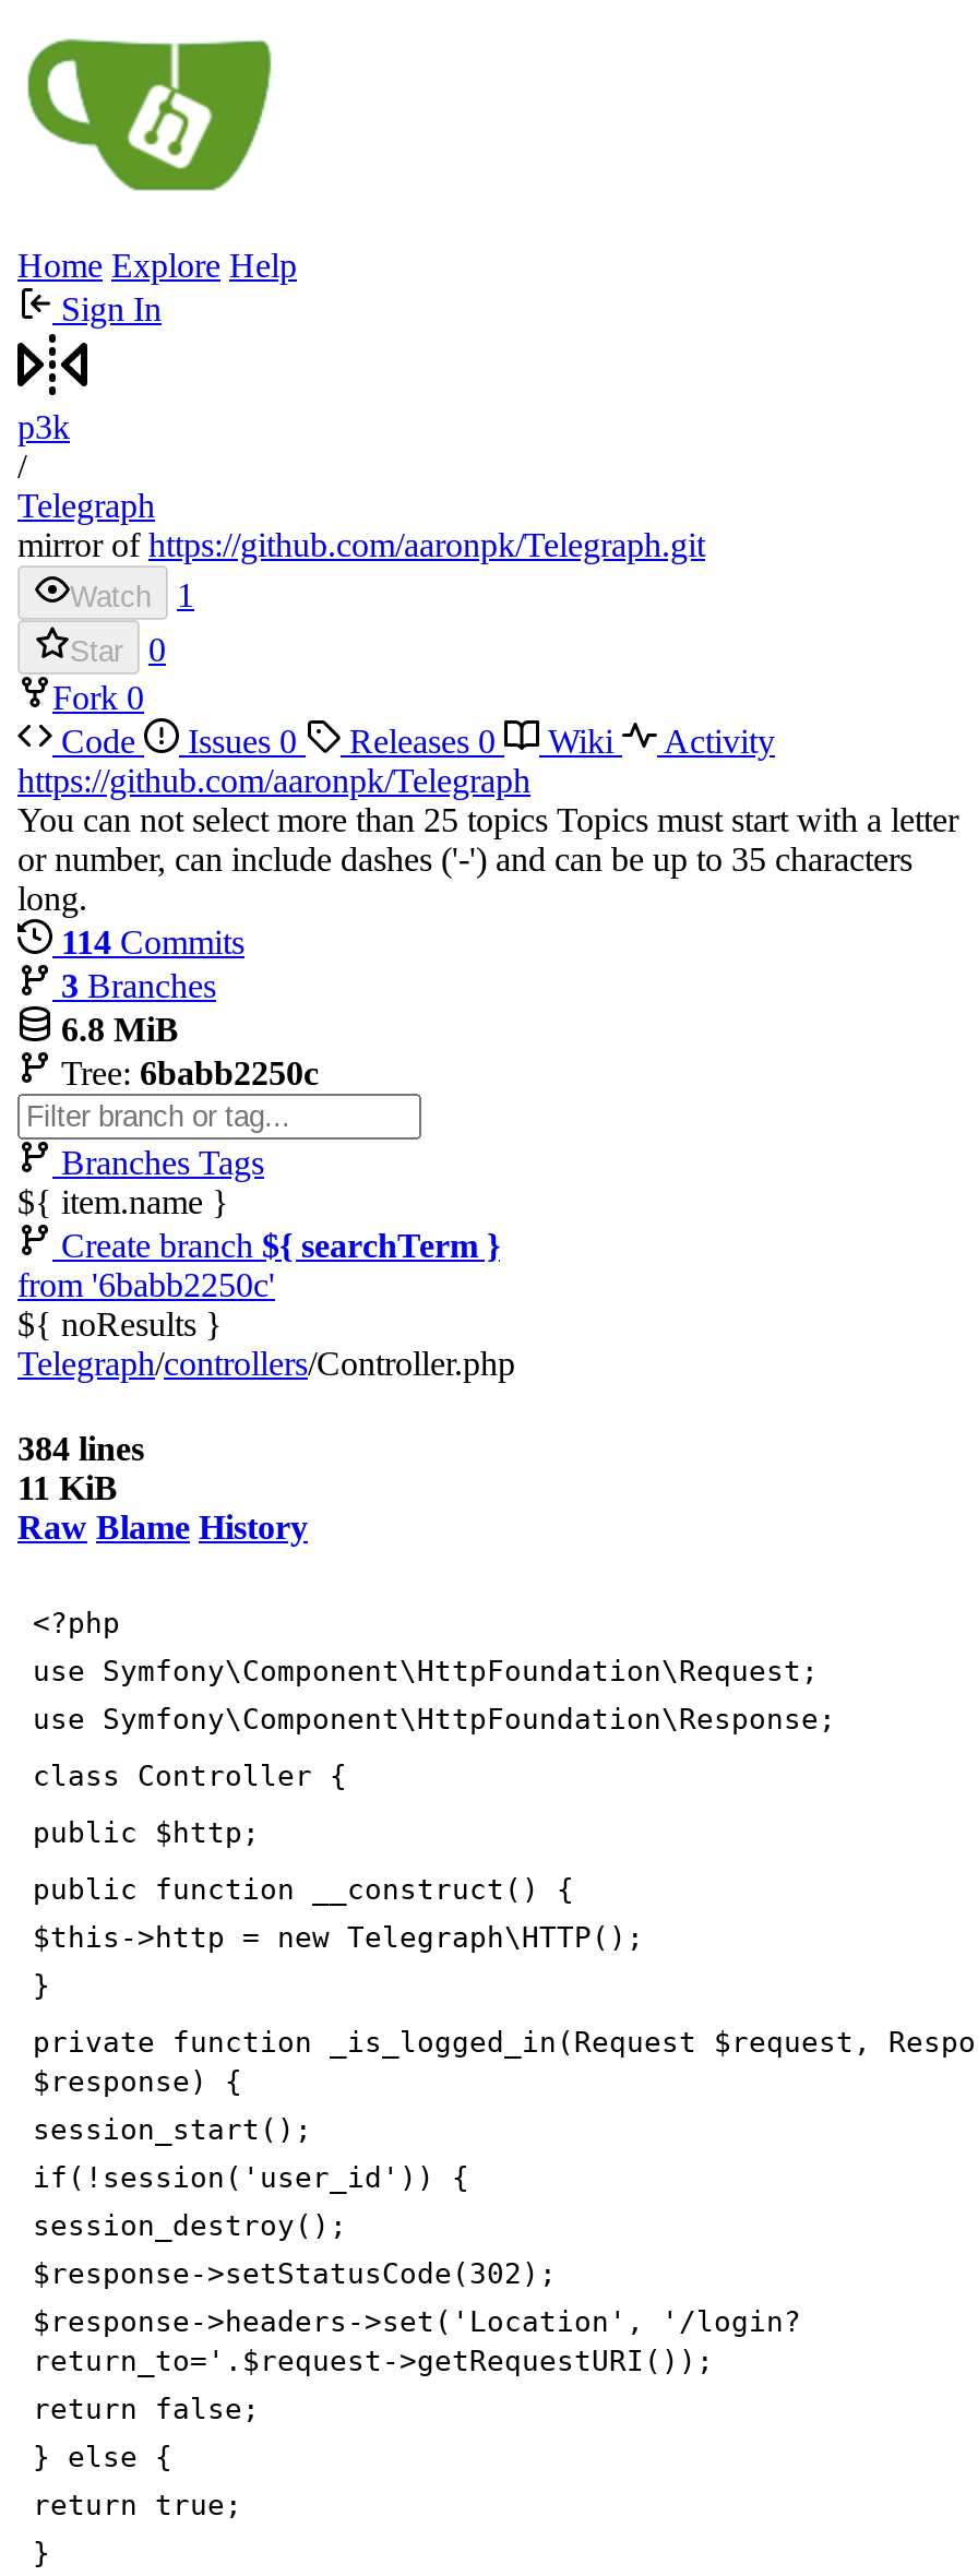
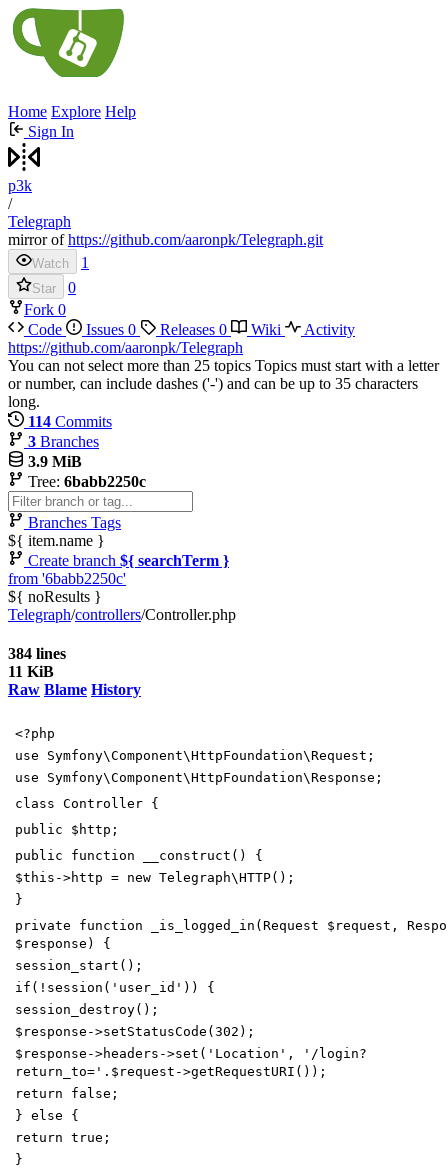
- 6.8 MiB
+ 3.9 MiB
